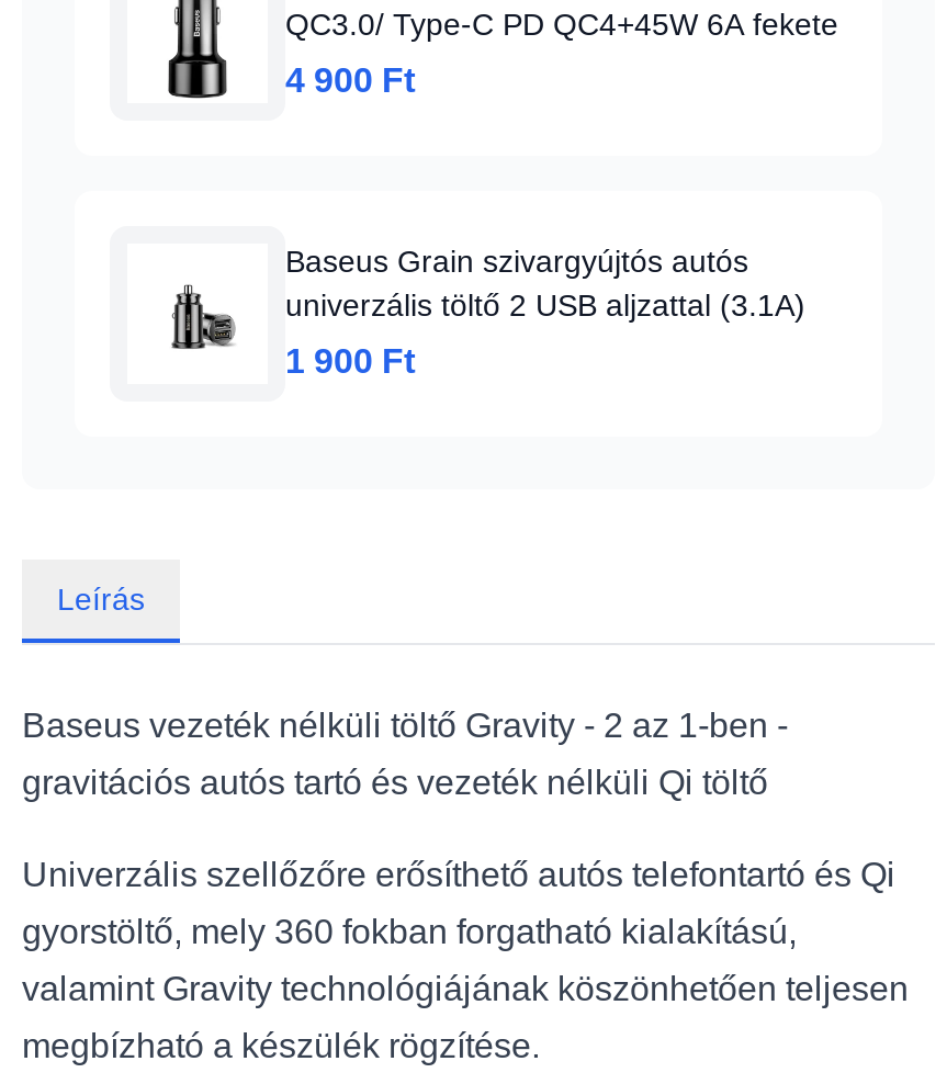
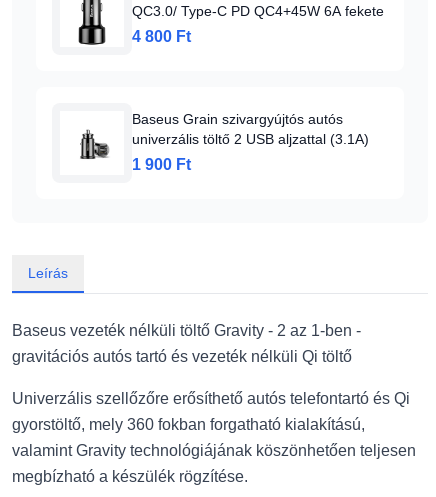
- 4 900 Ft
+ 4 800 Ft
